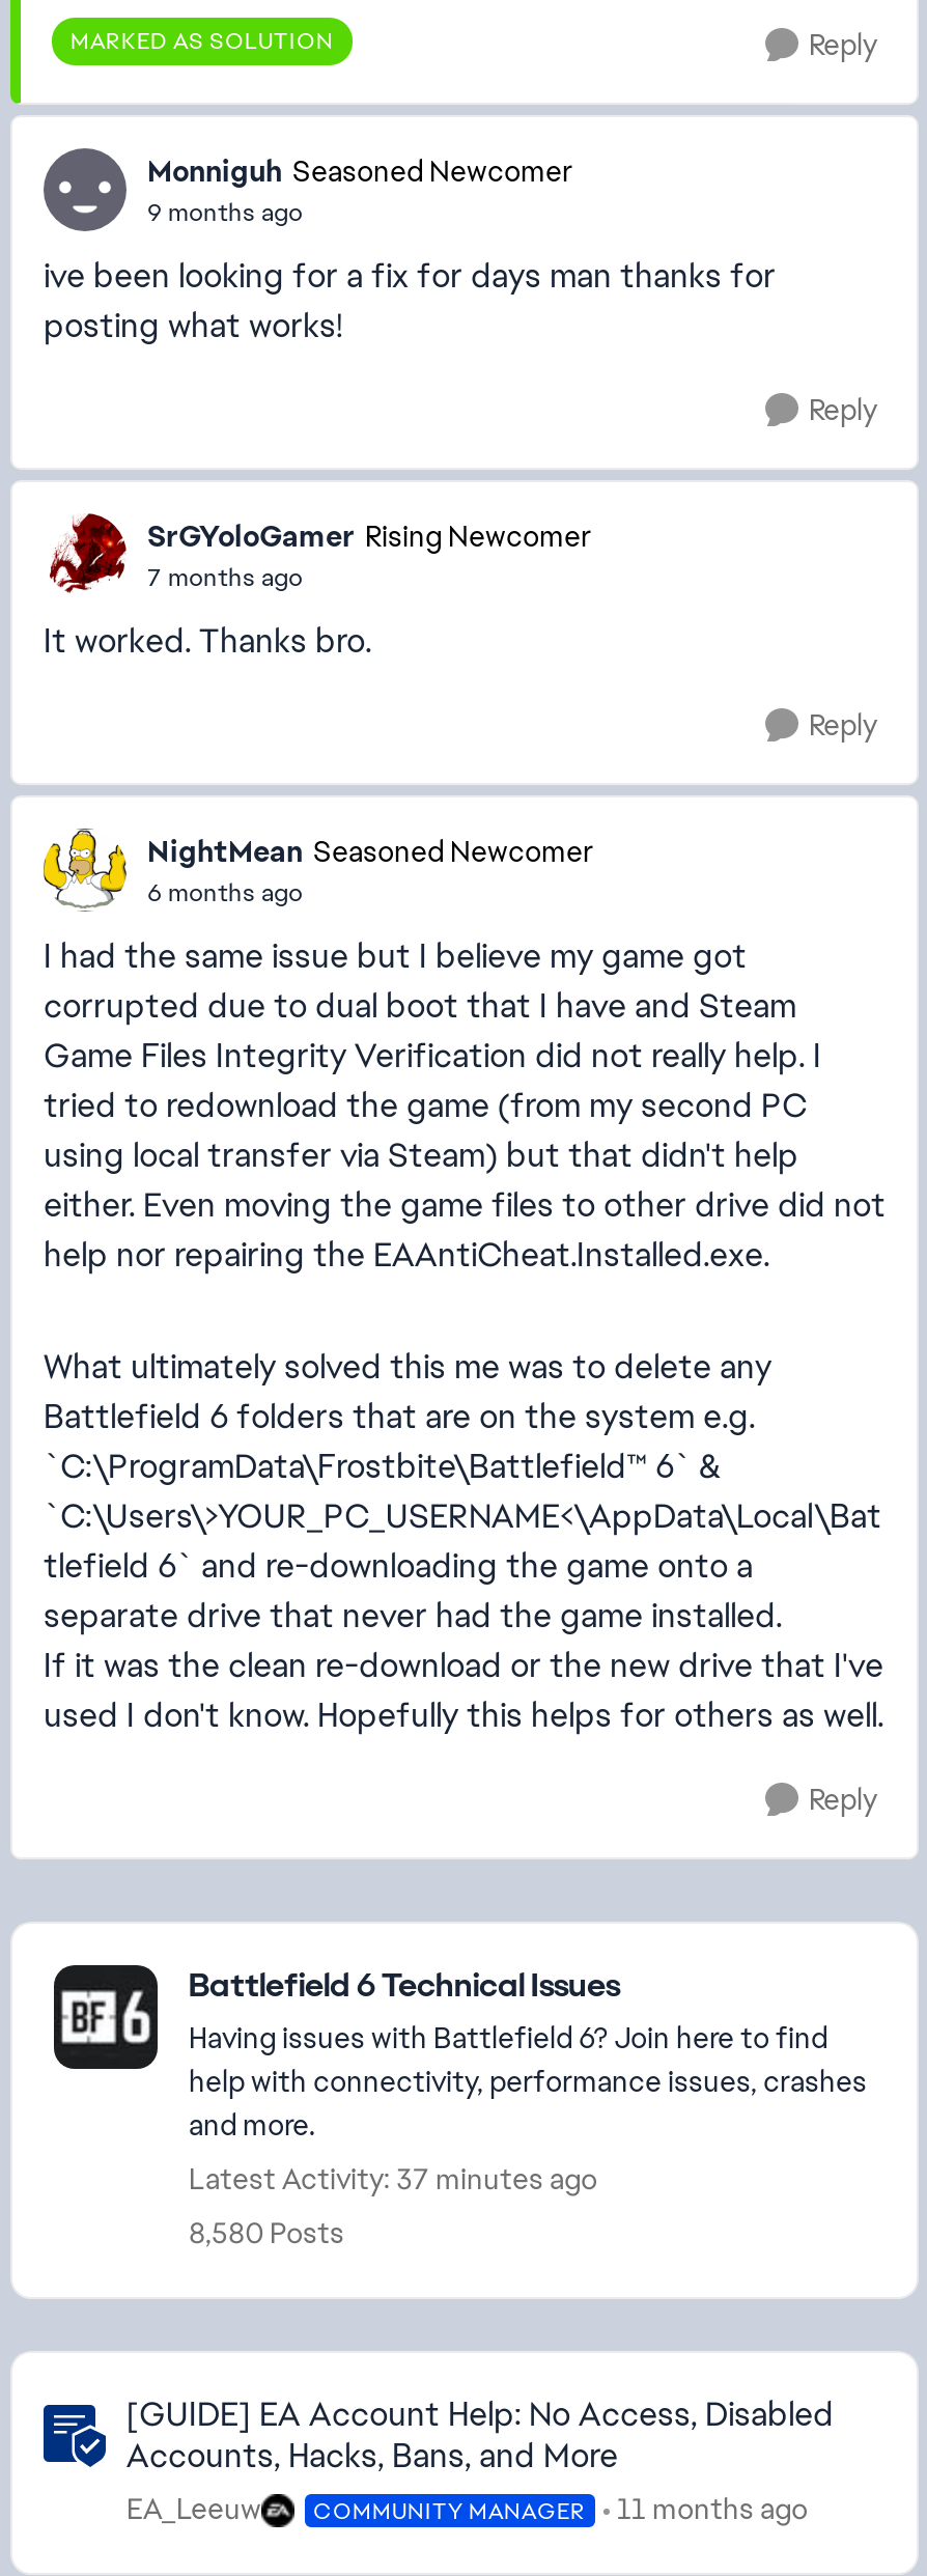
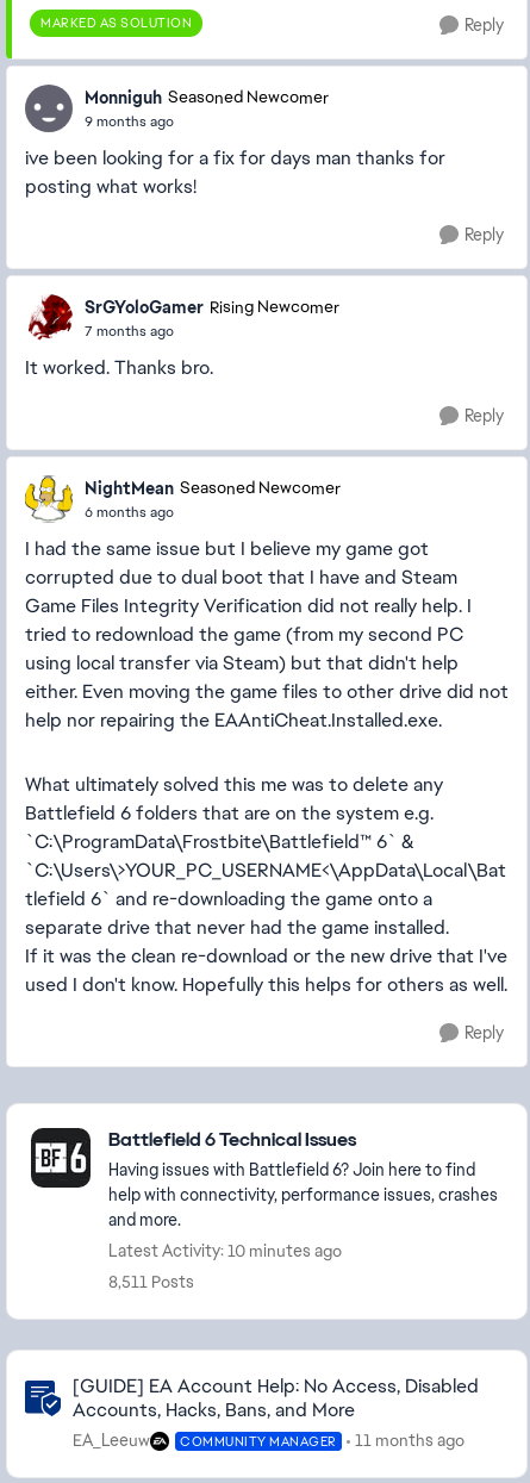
- Latest Activity: 37 minutes ago
+ Latest Activity: 10 minutes ago

- 8,580 Posts
+ 8,511 Posts
